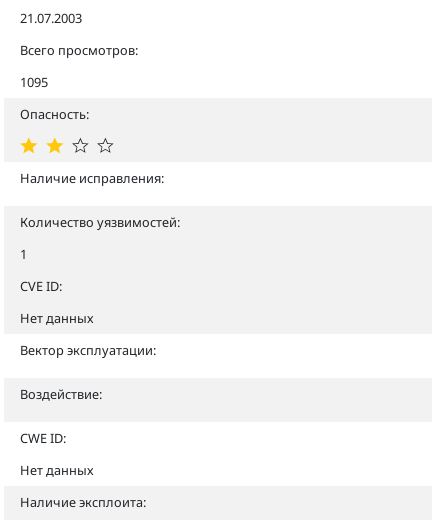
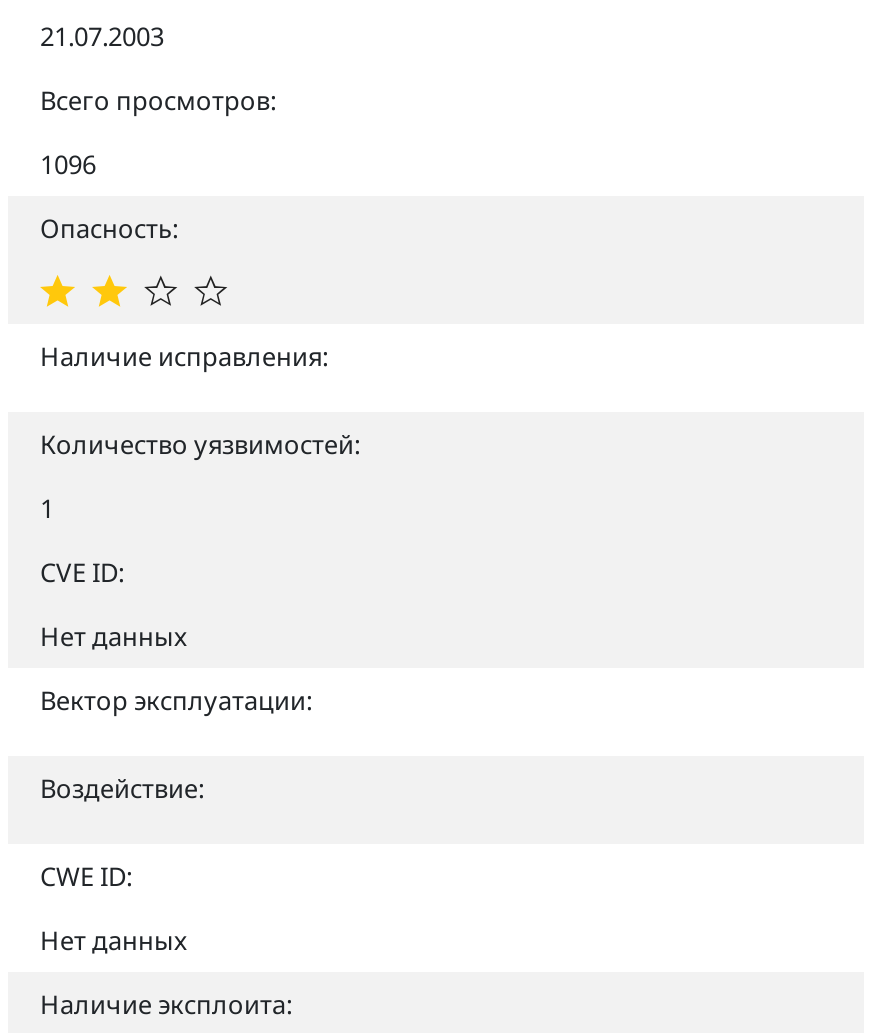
- 1095
+ 1096
